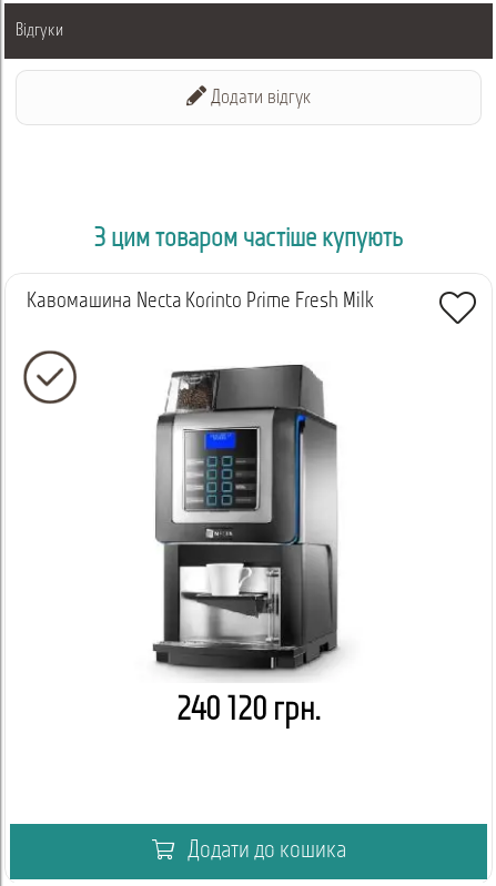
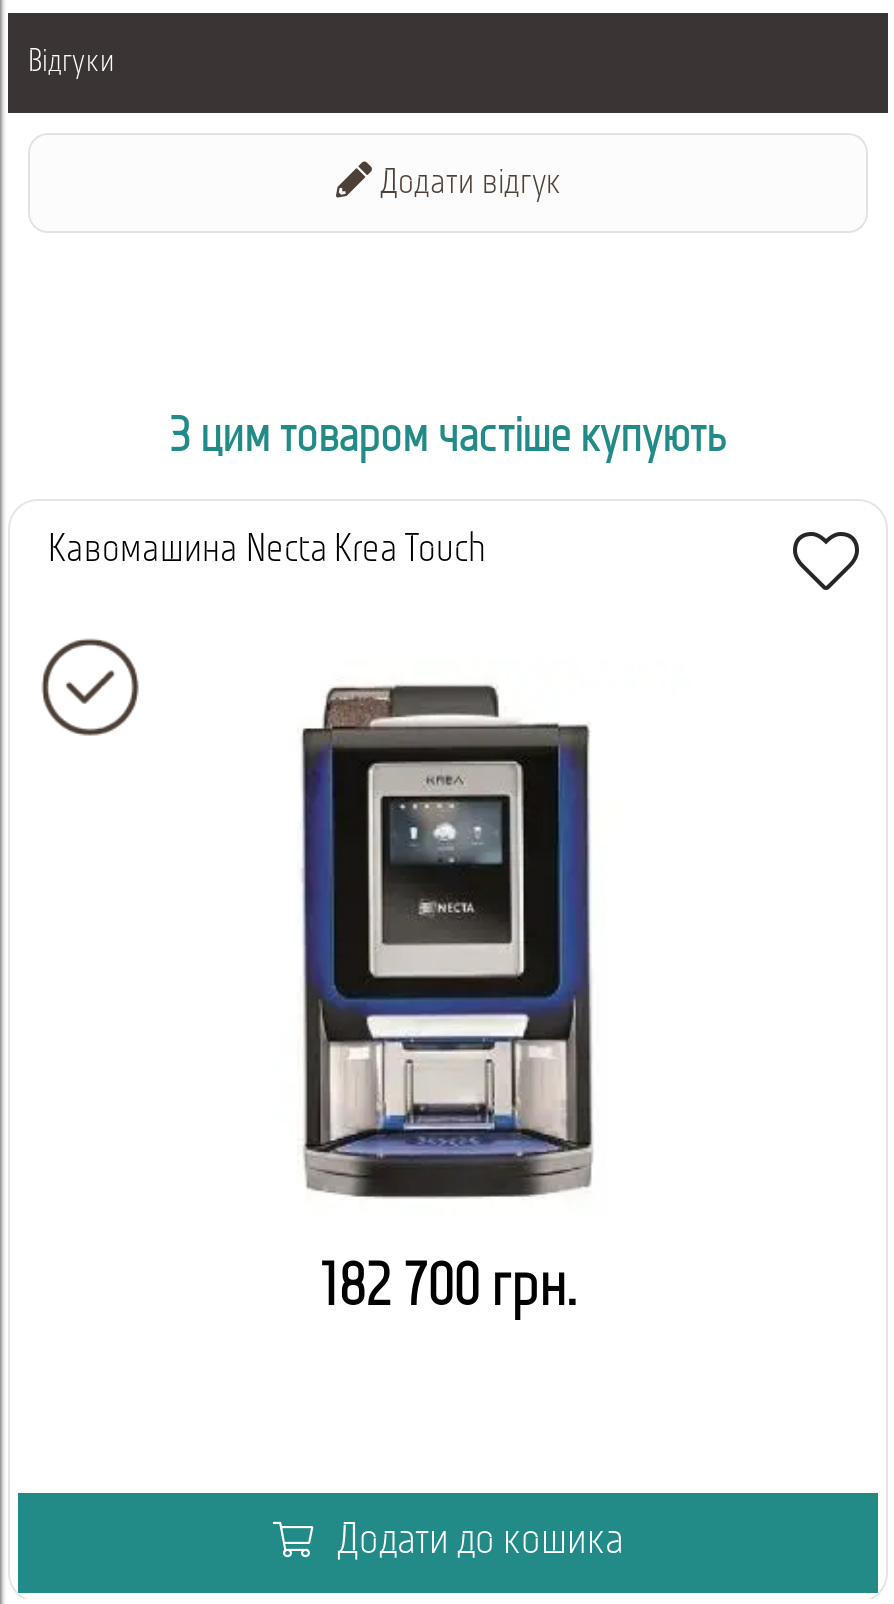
- Кавомашина Necta Korinto Prime Fresh Milk
+ Кавомашина Necta Krea Touch

- [image]
- 240 120 грн.
+ [image]
+ 182 700 грн.
